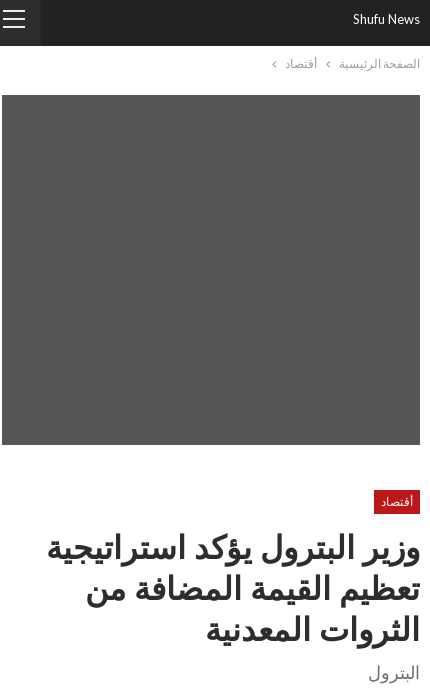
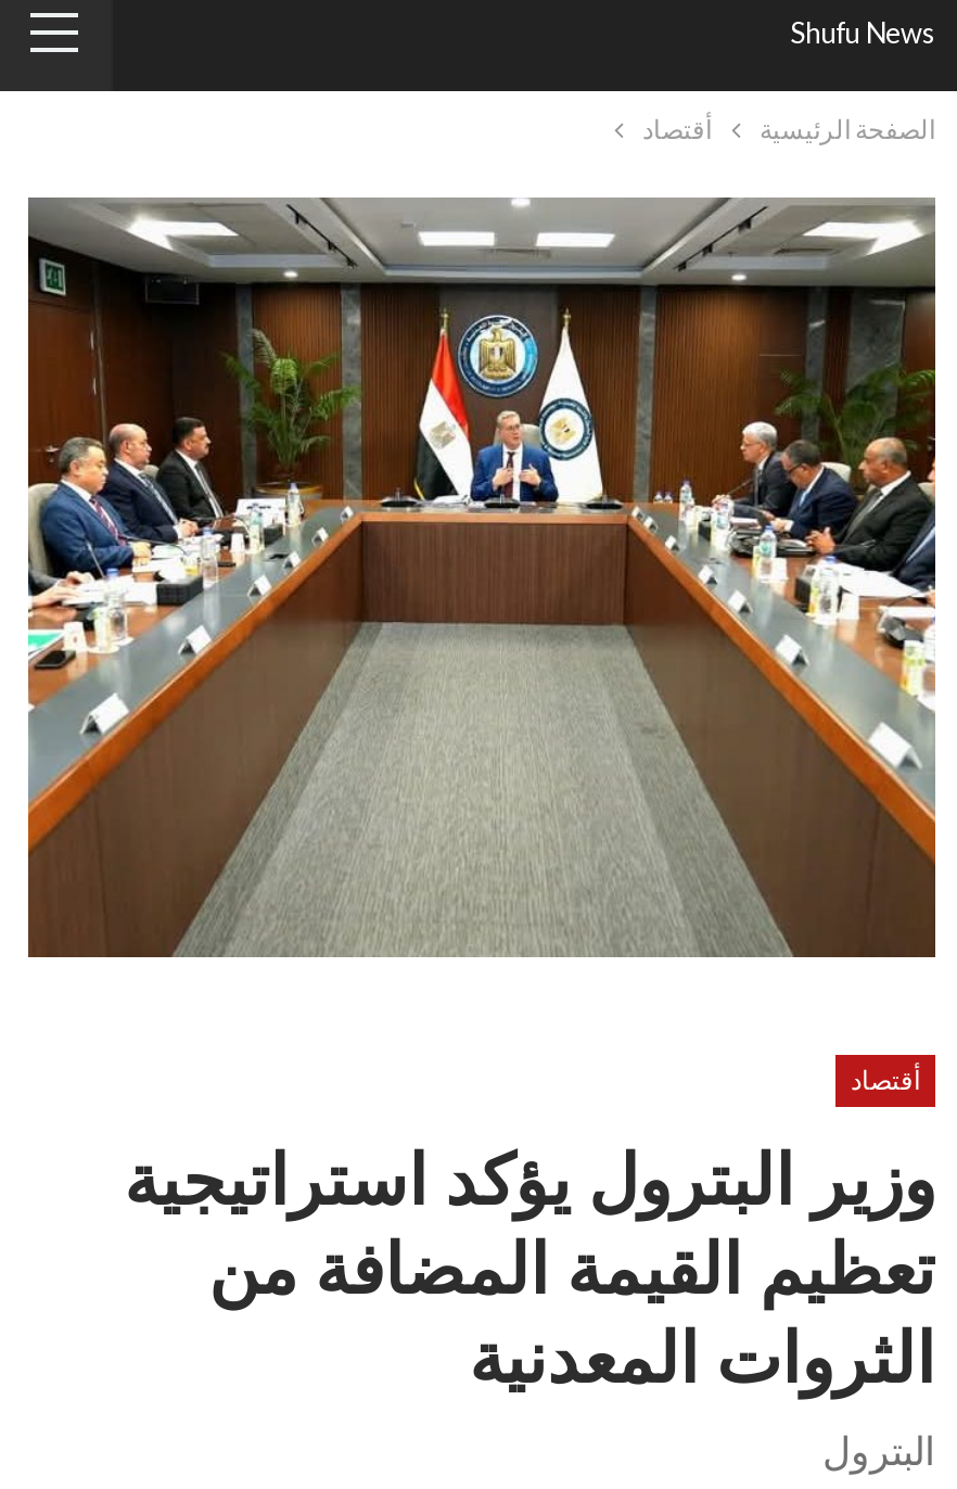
+ [image]
